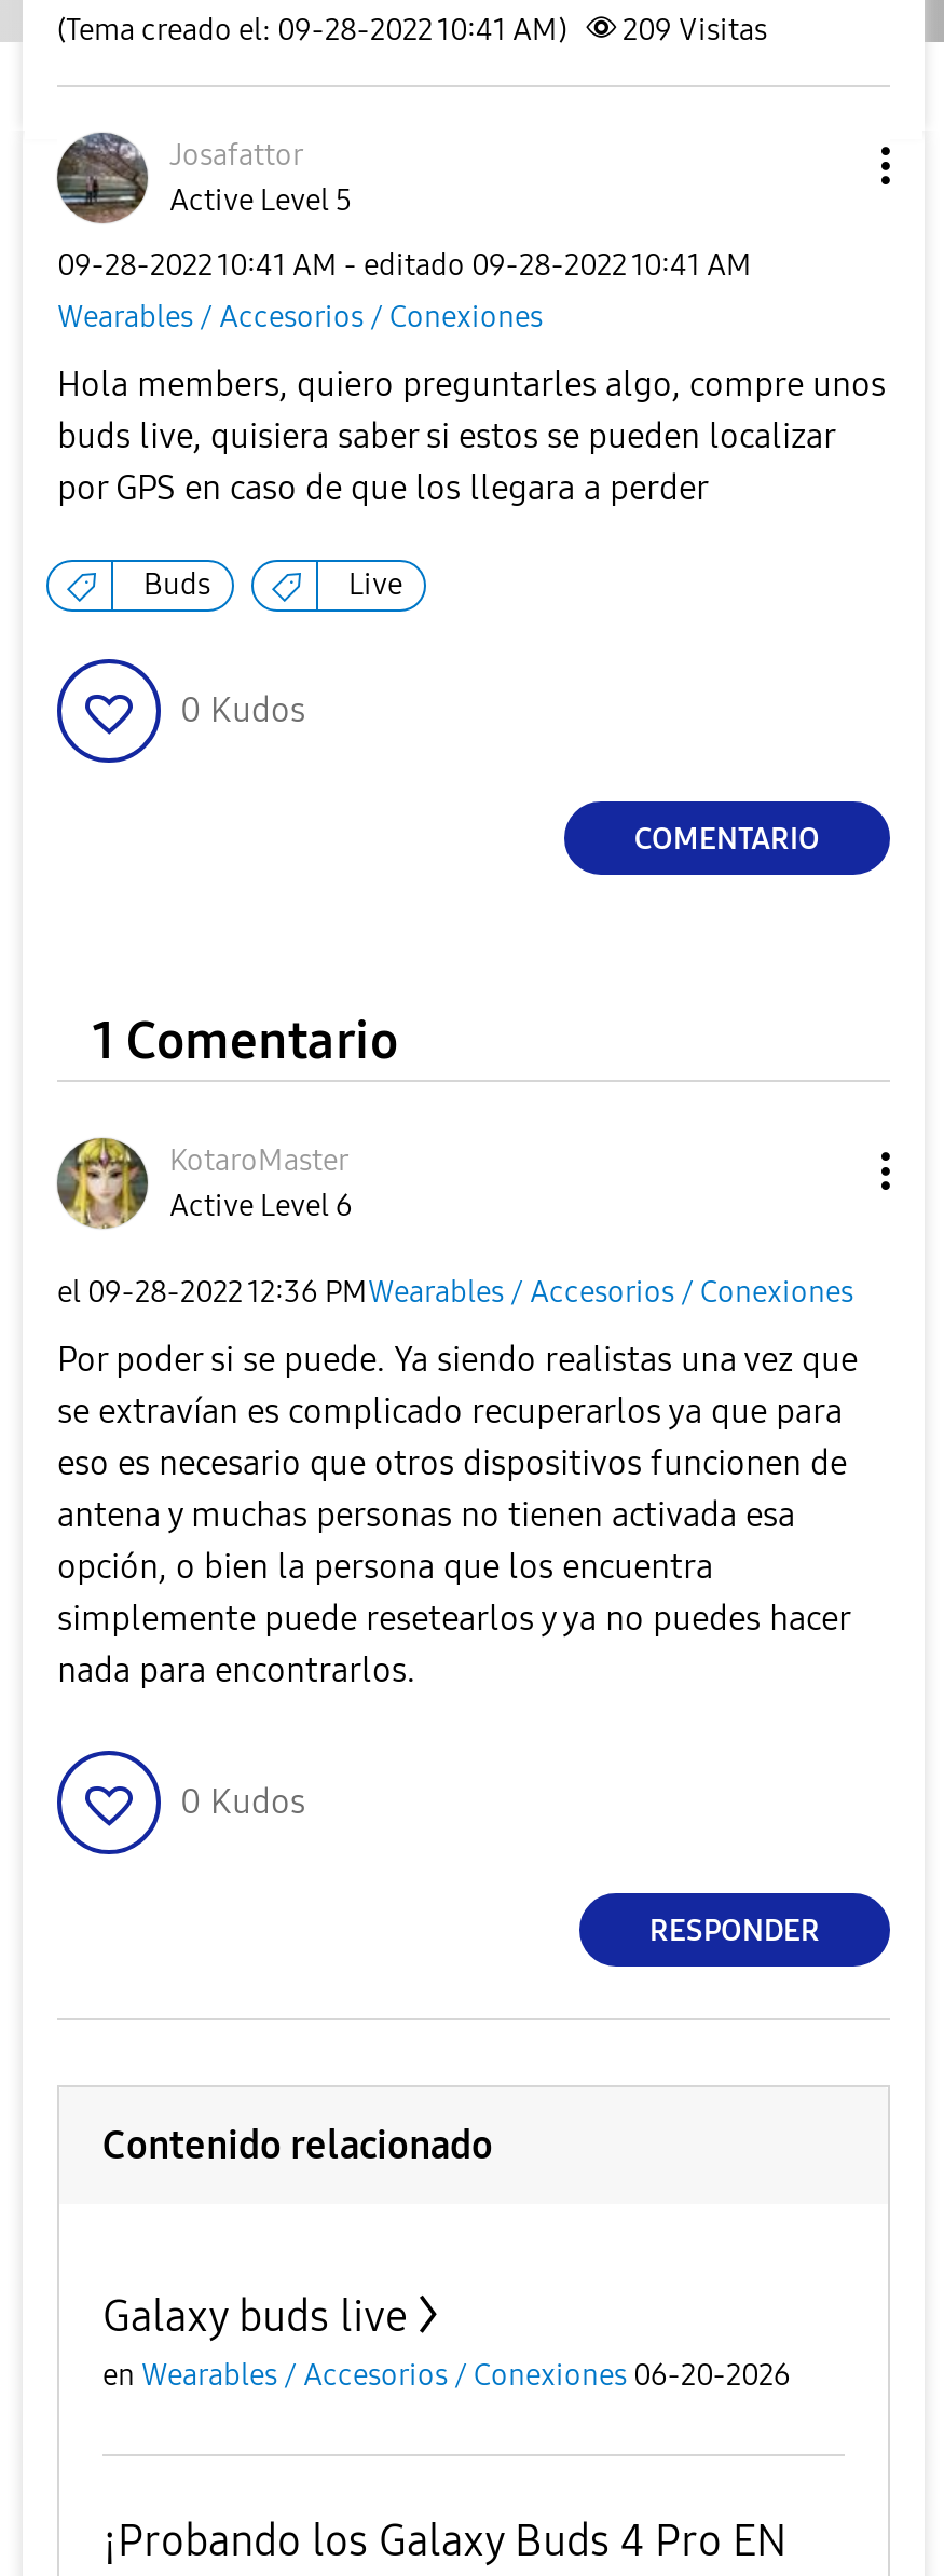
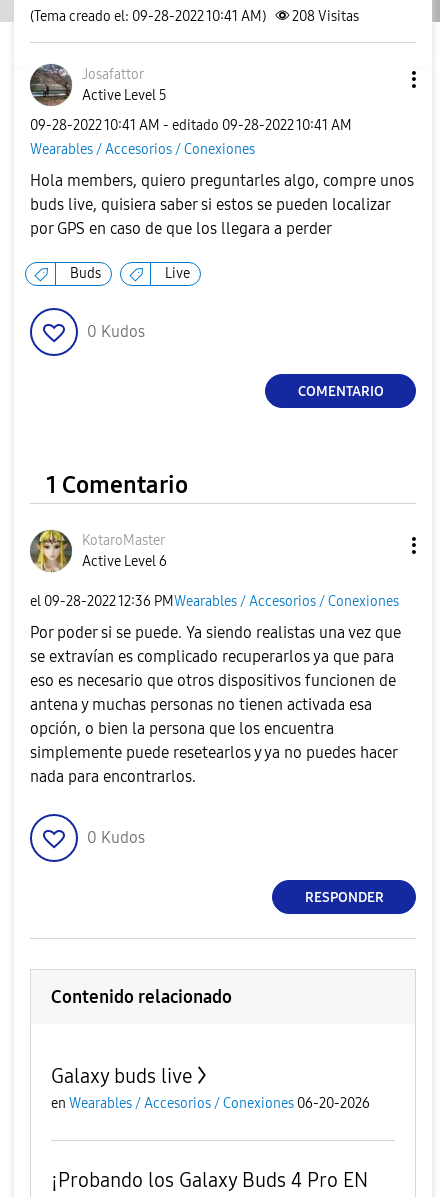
- (Tema creado el: 09-28-2022 10:41 AM) 209 Visitas
+ (Tema creado el: 09-28-2022 10:41 AM) 208 Visitas
